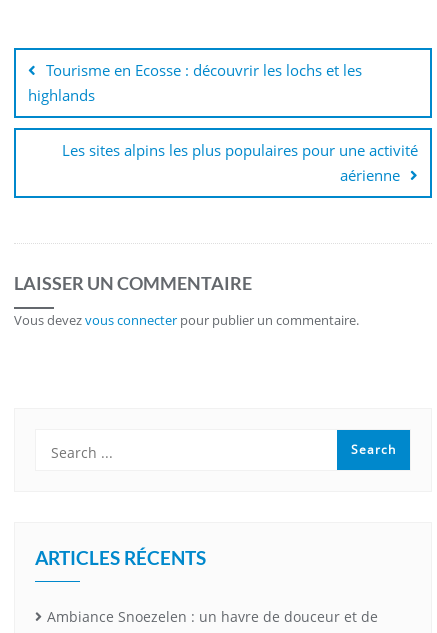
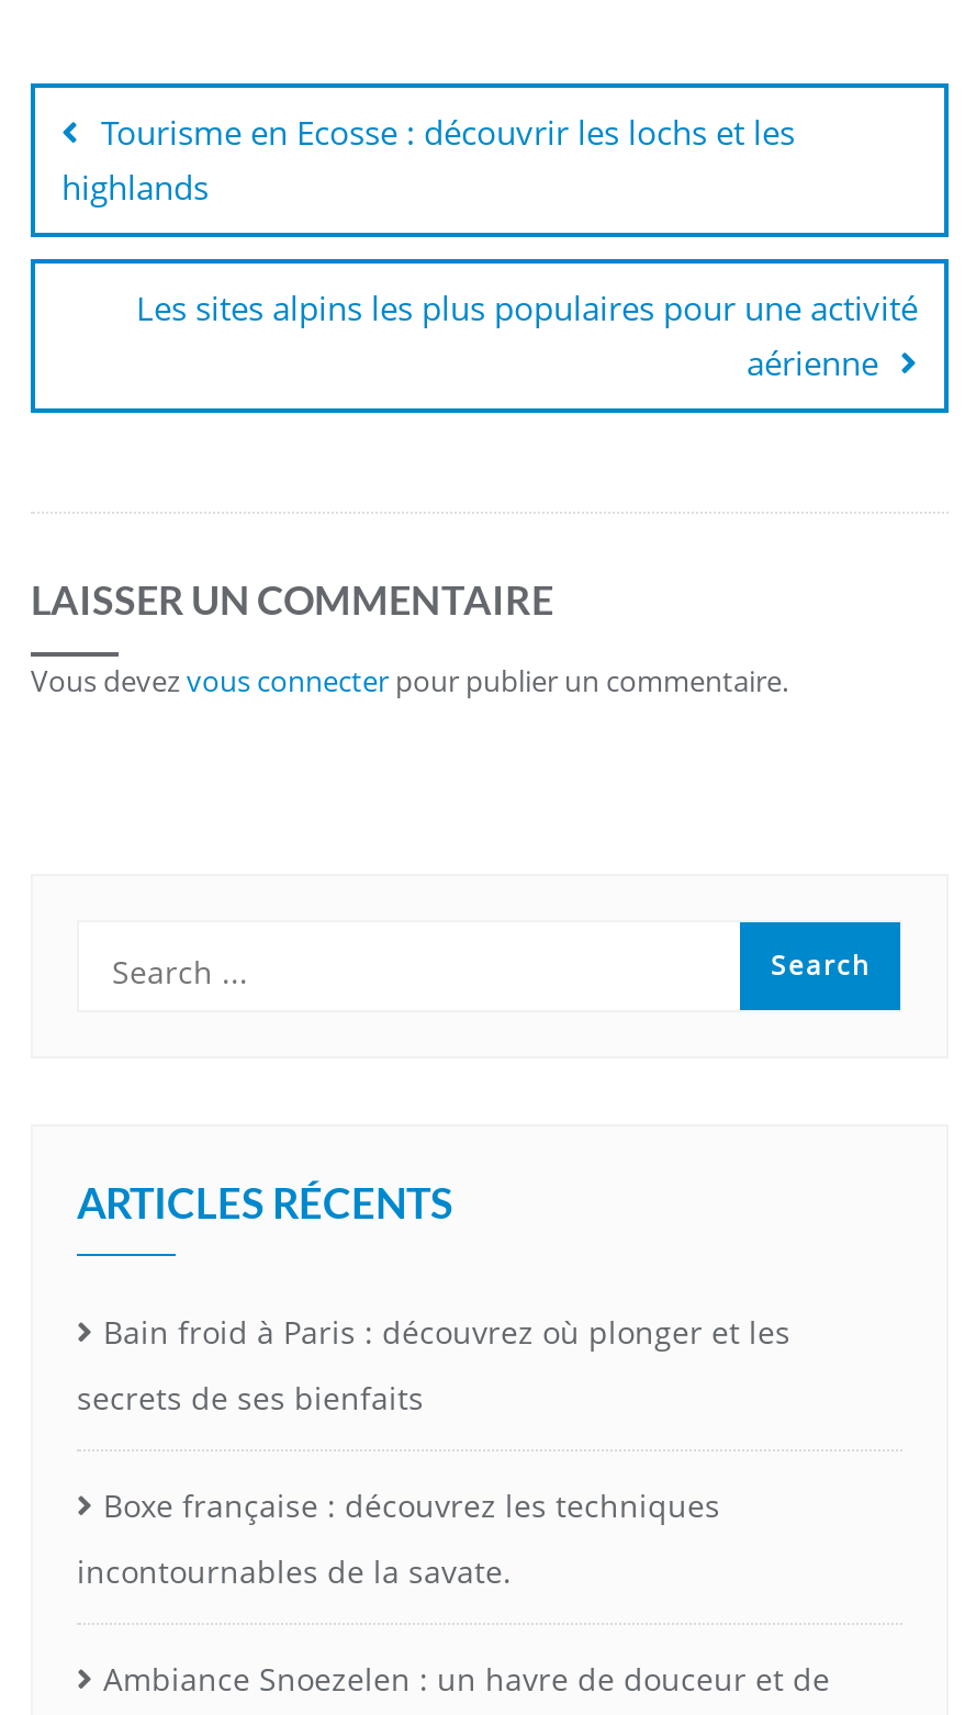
+ Bain froid à Paris : découvrez où plonger et les
+ secrets de ses bienfaits
+ Boxe française : découvrez les techniques
+ incontournables de la savate.
